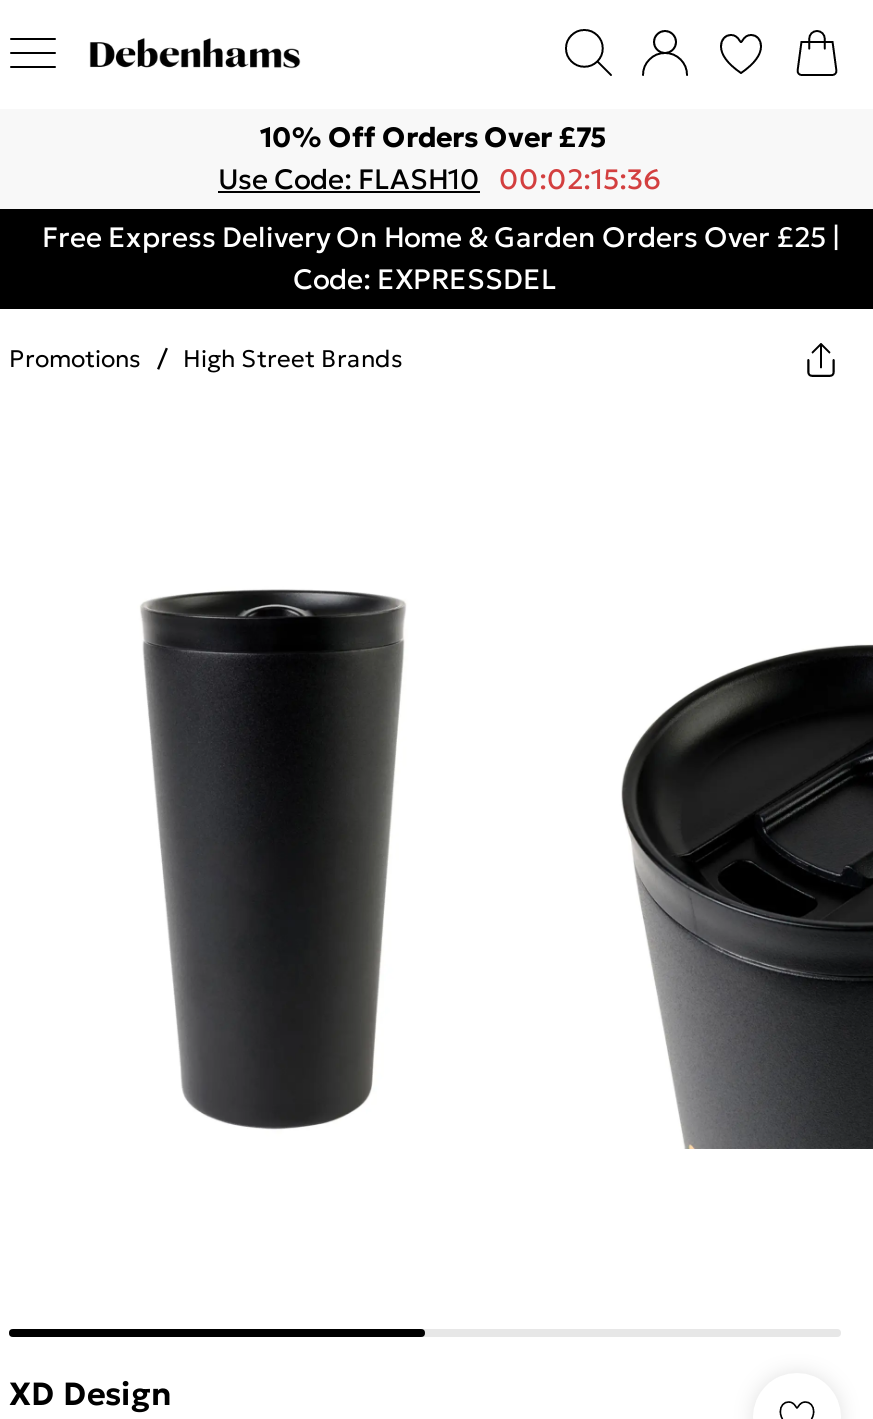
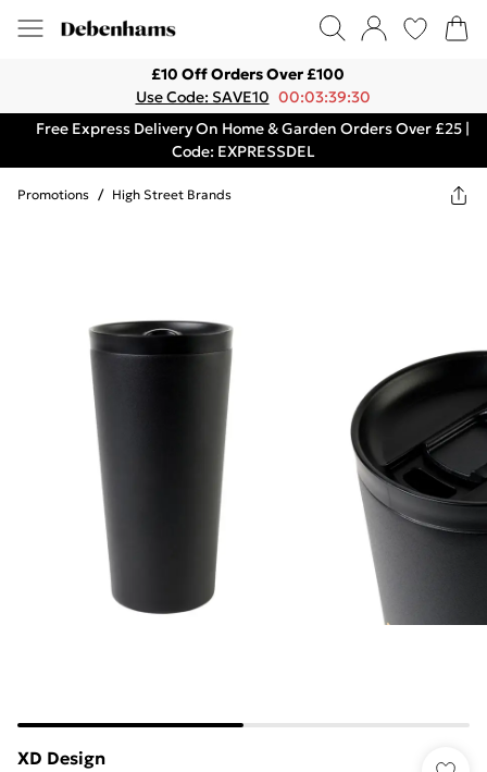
- 10% Off Orders Over £75
+ £10 Off Orders Over £100

- Use Code: FLASH10 00:02:15:36
+ Use Code: SAVE10 00:03:39:30
